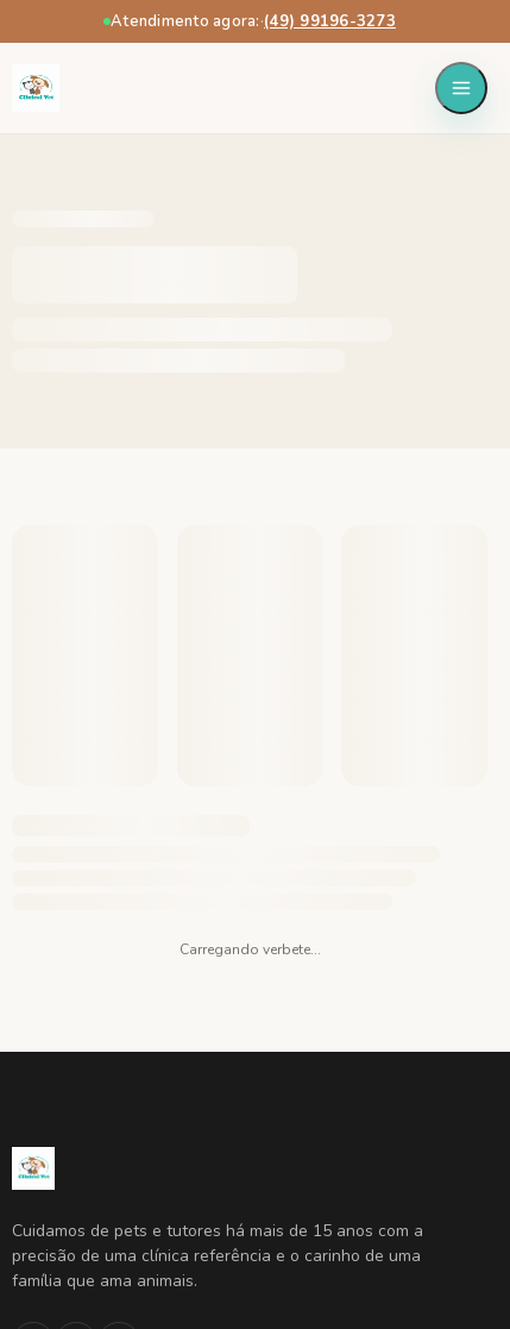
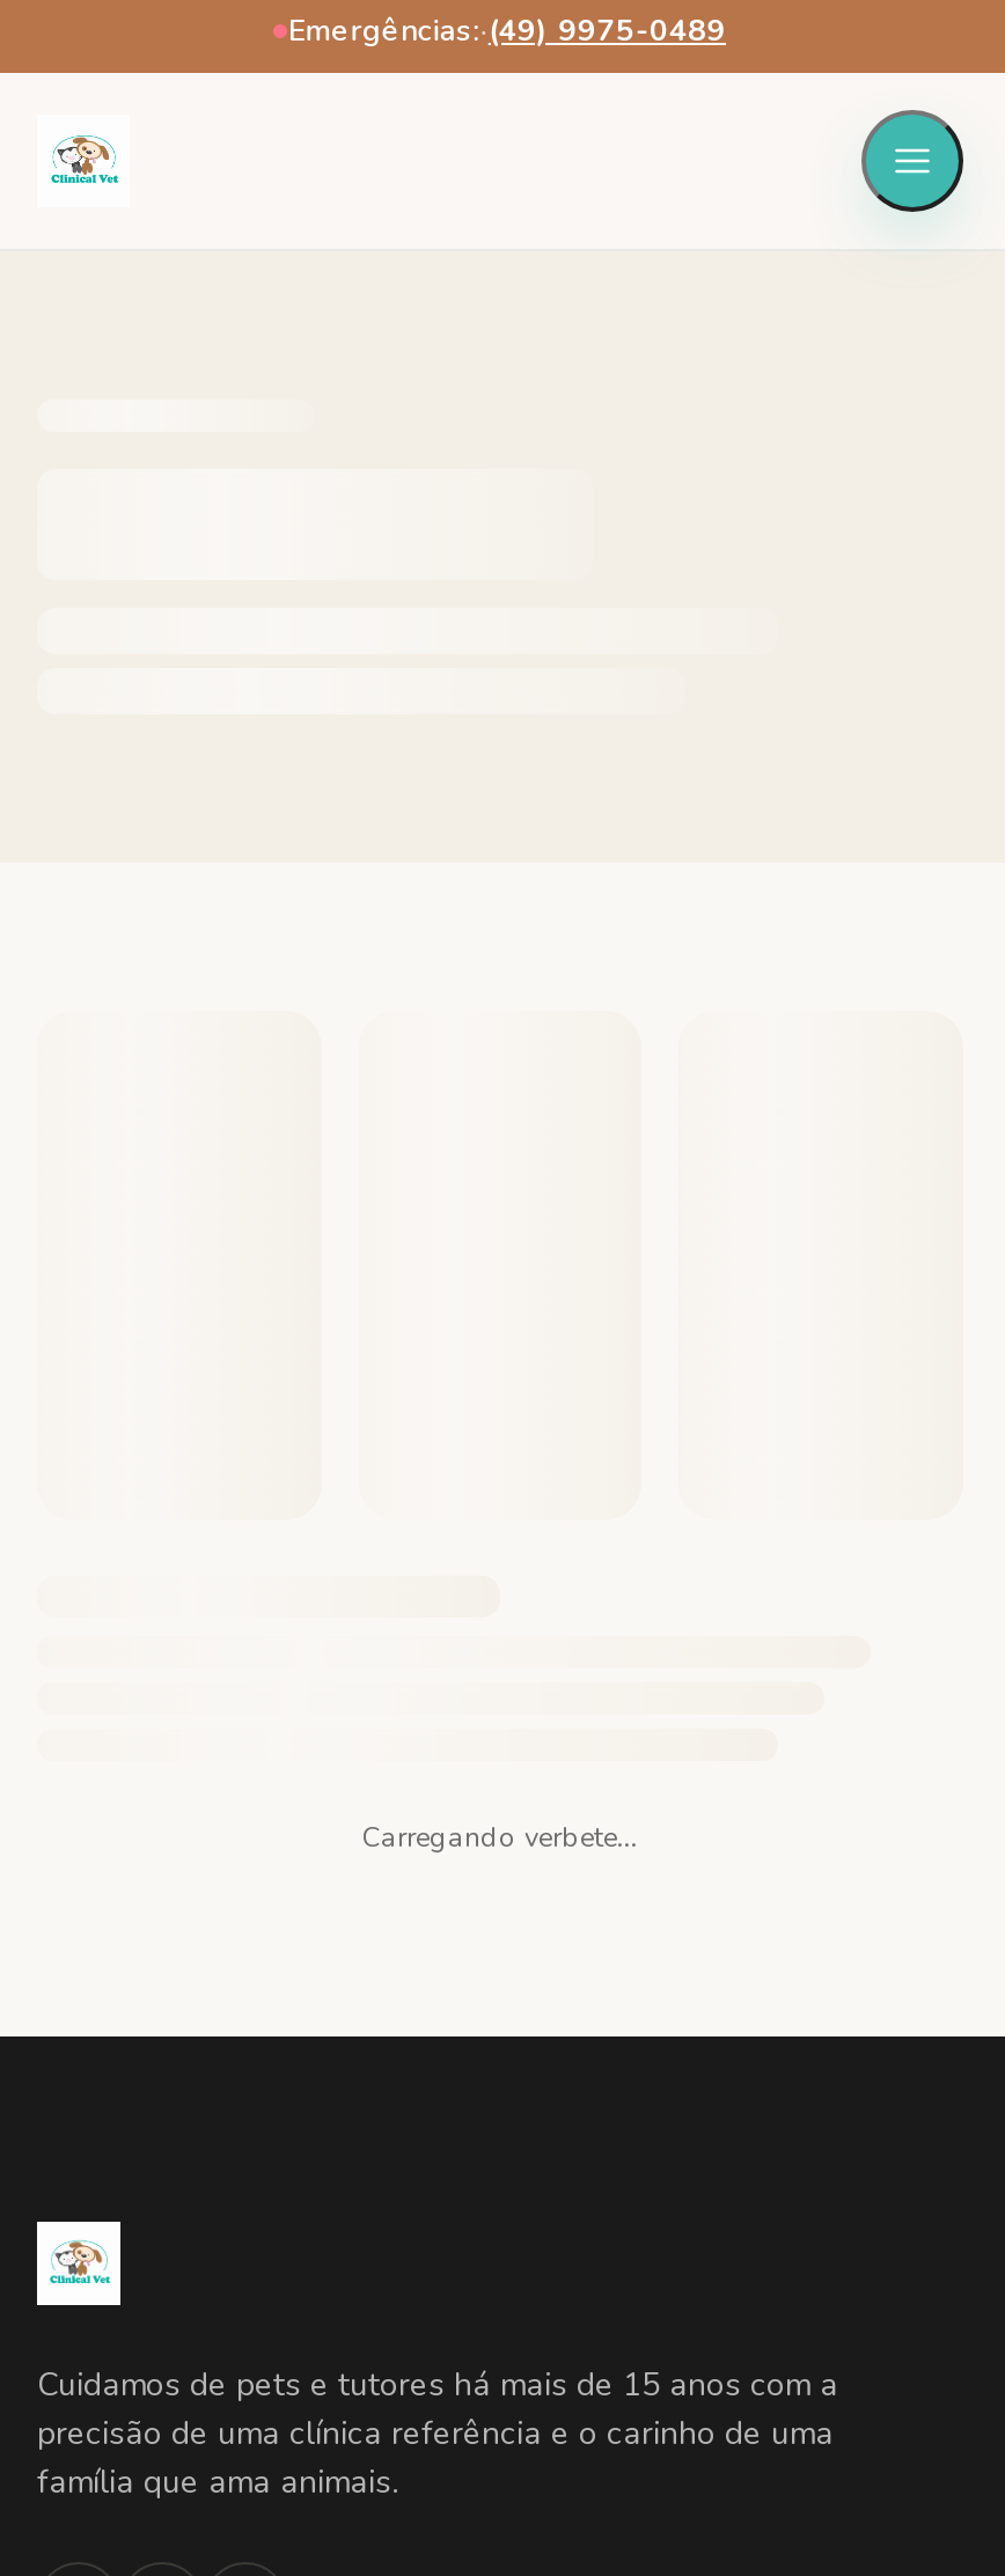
- Atendimento agora:·(49) 99196-3273
+ Emergências:·(49) 9975-0489
